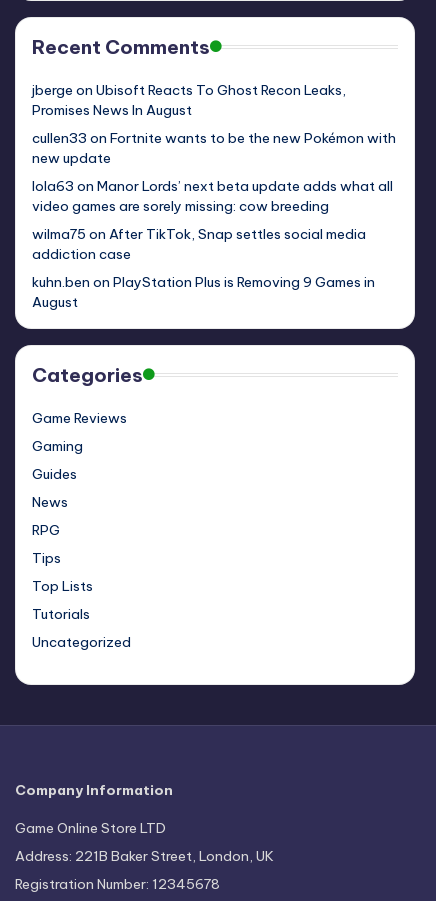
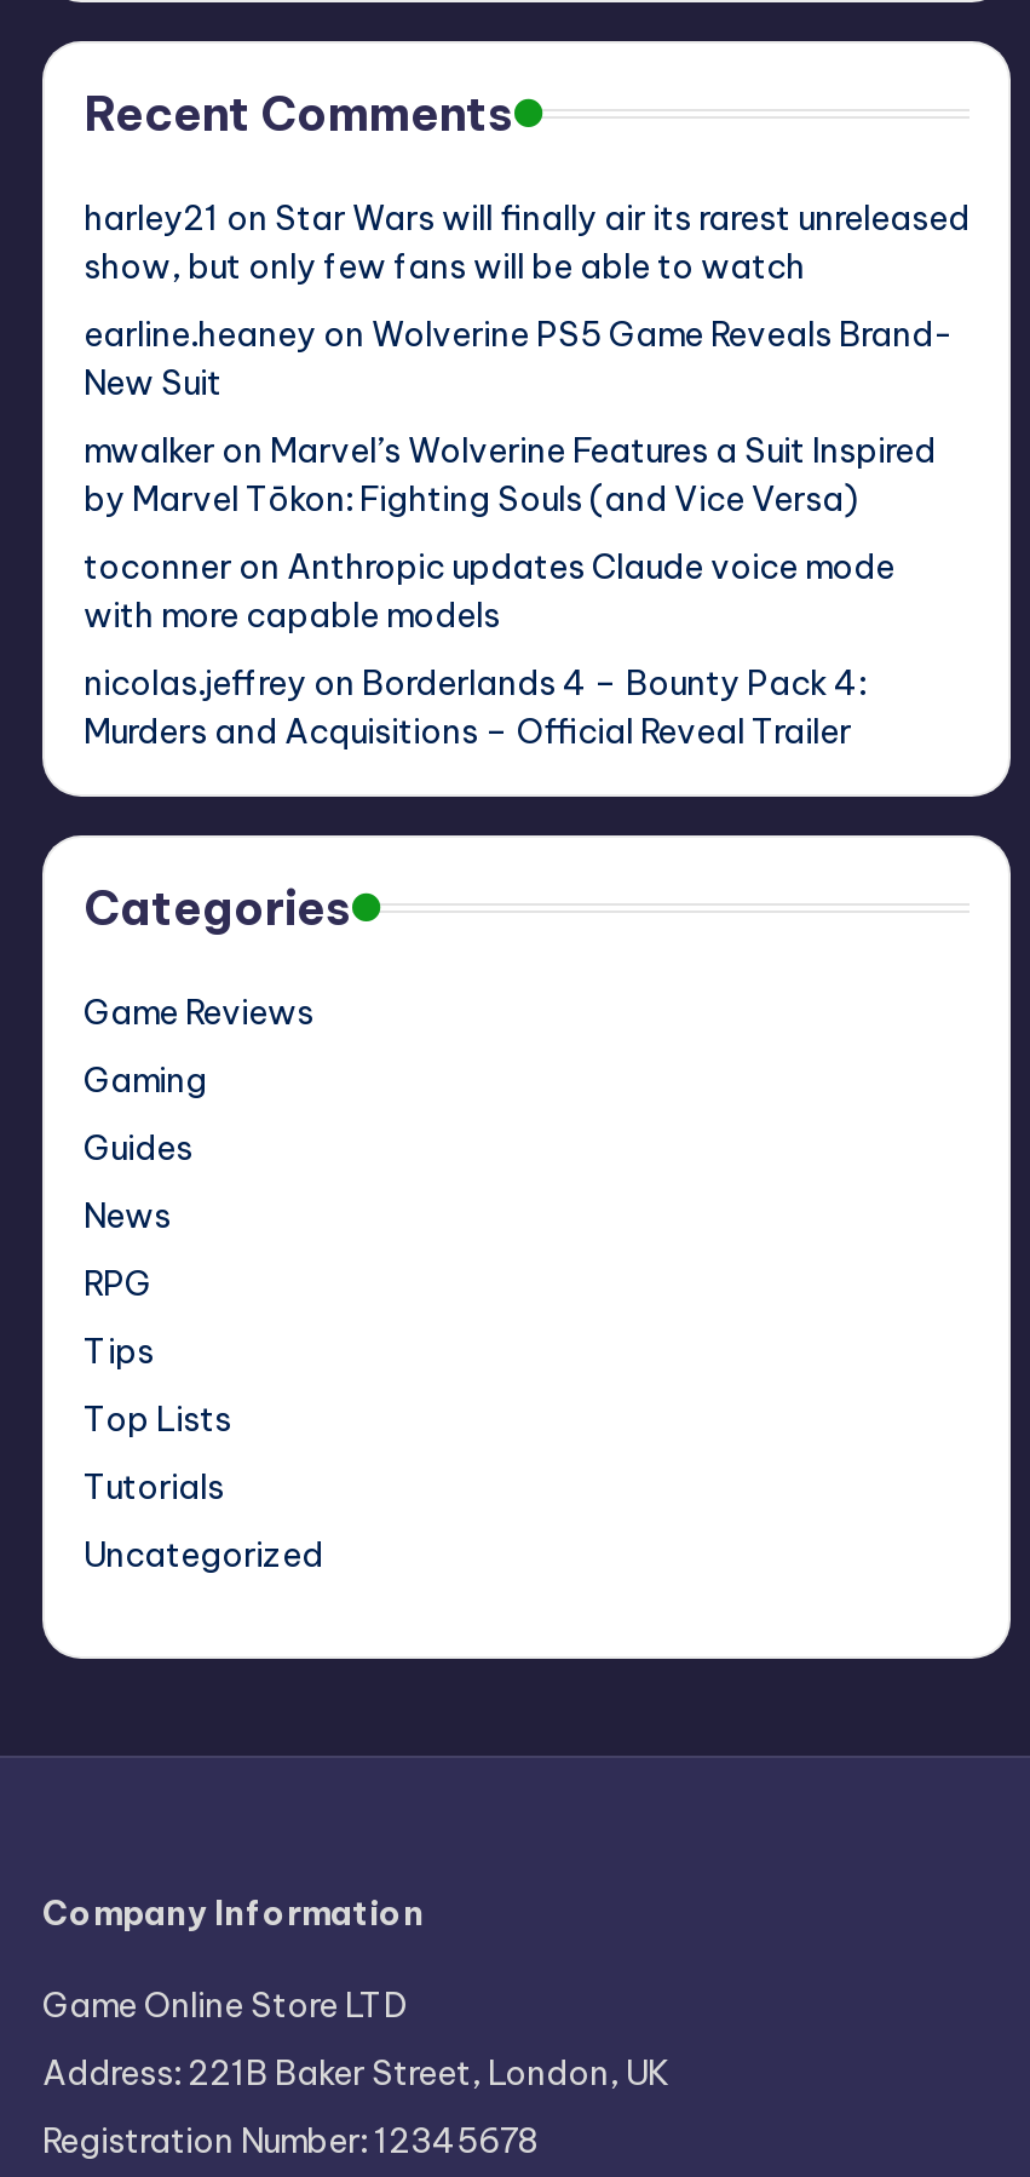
- jberge on Ubisoft Reacts To Ghost Recon Leaks,
- Promises News In August
+ harley21 on Star Wars will finally air its rarest unreleased
+ show, but only few fans will be able to watch

- cullen33 on Fortnite wants to be the new Pokémon with
- new update
+ earline.heaney on Wolverine PS5 Game Reveals Brand-
+ New Suit

- lola63 on Manor Lords’ next beta update adds what all
- video games are sorely missing: cow breeding
+ mwalker on Marvel’s Wolverine Features a Suit Inspired
+ by Marvel Tōkon: Fighting Souls (and Vice Versa)

- wilma75 on After TikTok, Snap settles social media
- addiction case
+ toconner on Anthropic updates Claude voice mode
+ with more capable models

- kuhn.ben on PlayStation Plus is Removing 9 Games in
- August
+ nicolas.jeffrey on Borderlands 4 – Bounty Pack 4:
+ Murders and Acquisitions – Official Reveal Trailer
